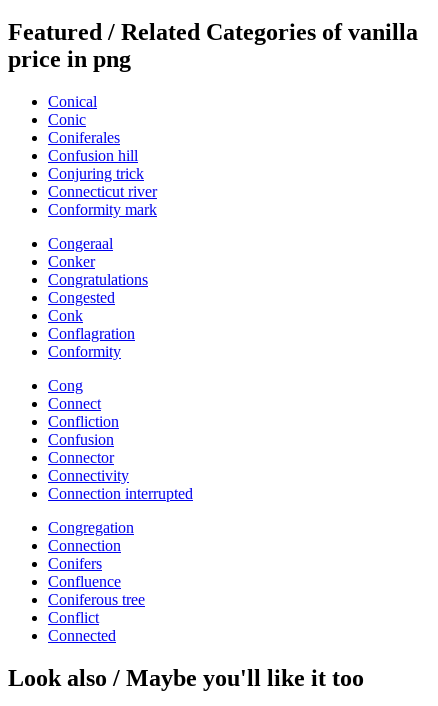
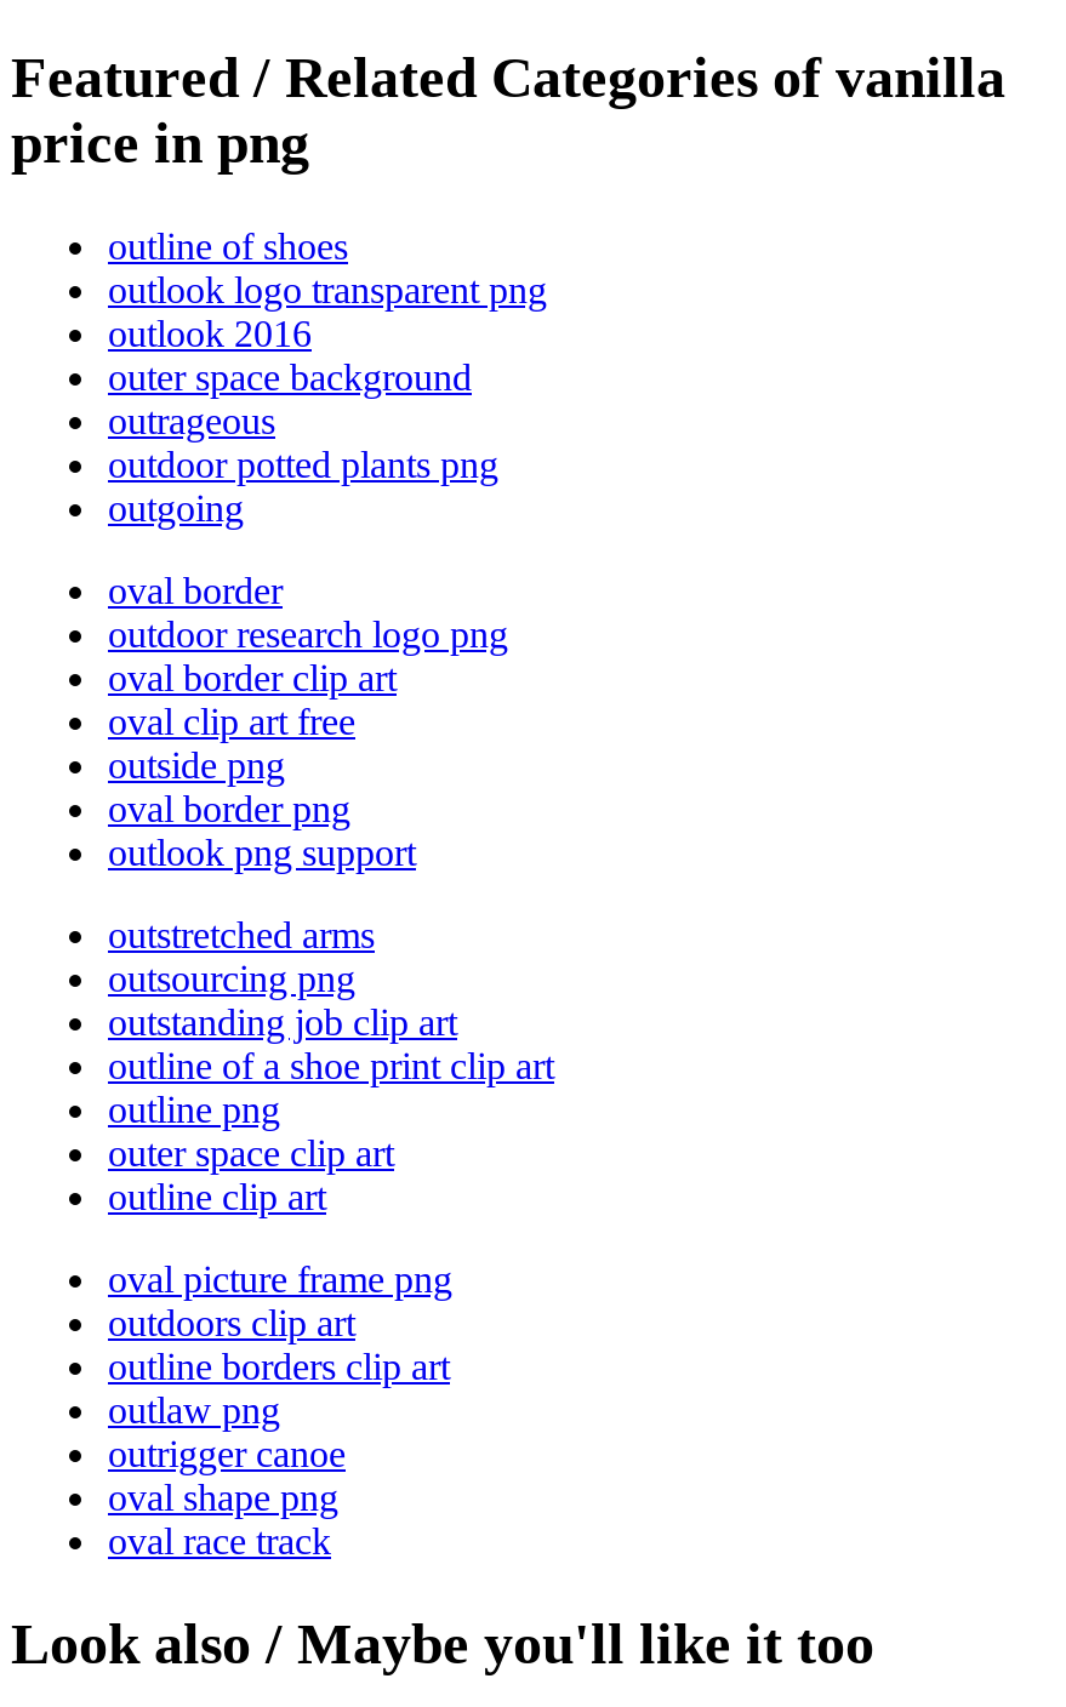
- Conical
- Conic
- Coniferales
- Confusion hill
- Conjuring trick
- Connecticut river
- Conformity mark
+ outline of shoes
+ outlook logo transparent png
+ outlook 2016
+ outer space background
+ outrageous
+ outdoor potted plants png
+ outgoing

- Congeraal
- Conker
- Congratulations
- Congested
- Conk
- Conflagration
- Conformity
+ oval border
+ outdoor research logo png
+ oval border clip art
+ oval clip art free
+ outside png
+ oval border png
+ outlook png support

- Cong
- Connect
- Confliction
- Confusion
- Connector
- Connectivity
- Connection interrupted
+ outstretched arms
+ outsourcing png
+ outstanding job clip art
+ outline of a shoe print clip art
+ outline png
+ outer space clip art
+ outline clip art

- Congregation
- Connection
- Conifers
- Confluence
- Coniferous tree
- Conflict
- Connected
+ oval picture frame png
+ outdoors clip art
+ outline borders clip art
+ outlaw png
+ outrigger canoe
+ oval shape png
+ oval race track
